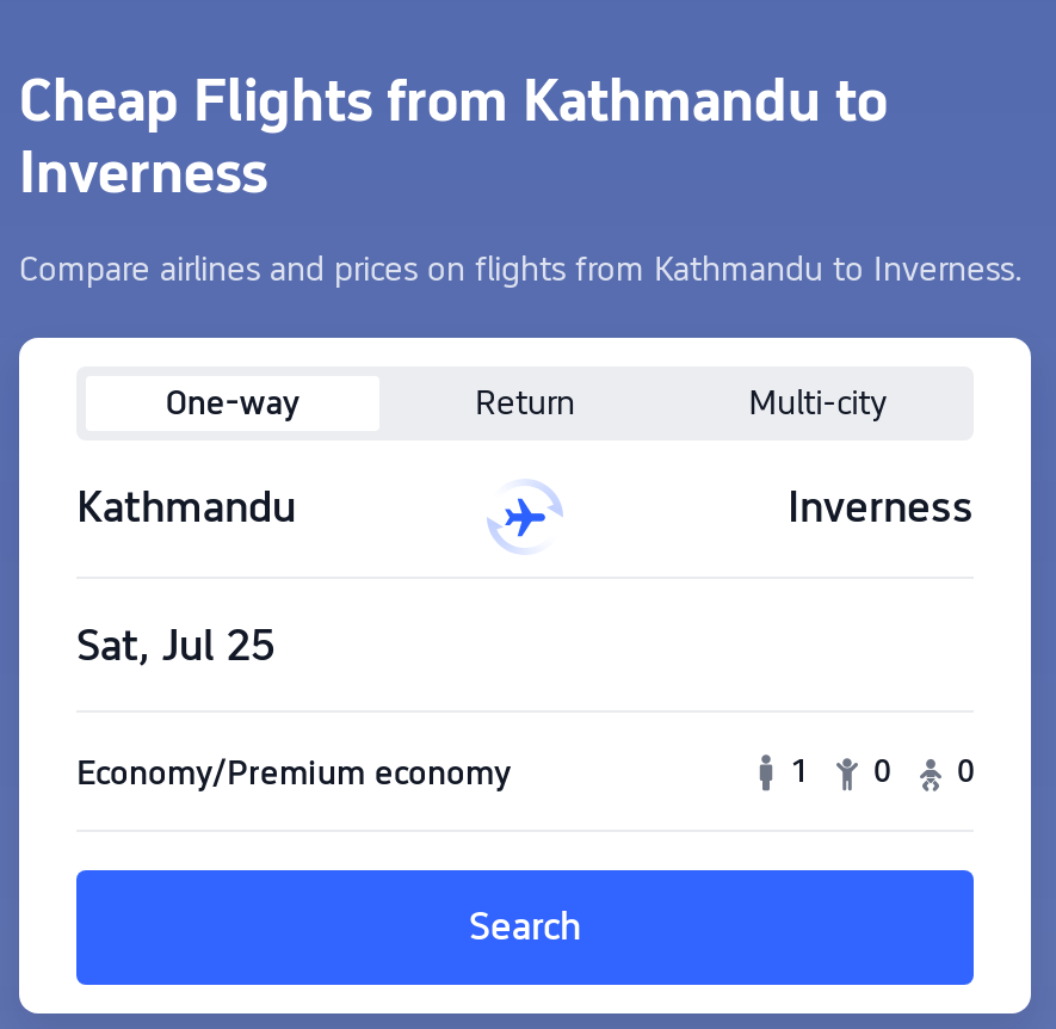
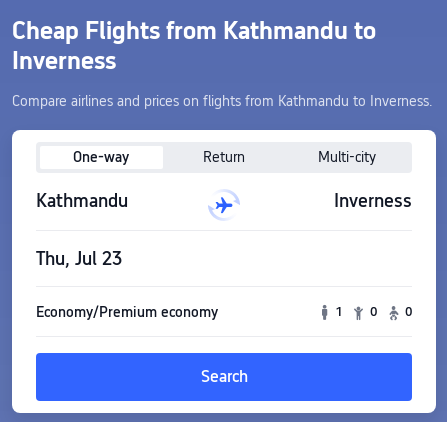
- Sat, Jul 25
+ Thu, Jul 23
